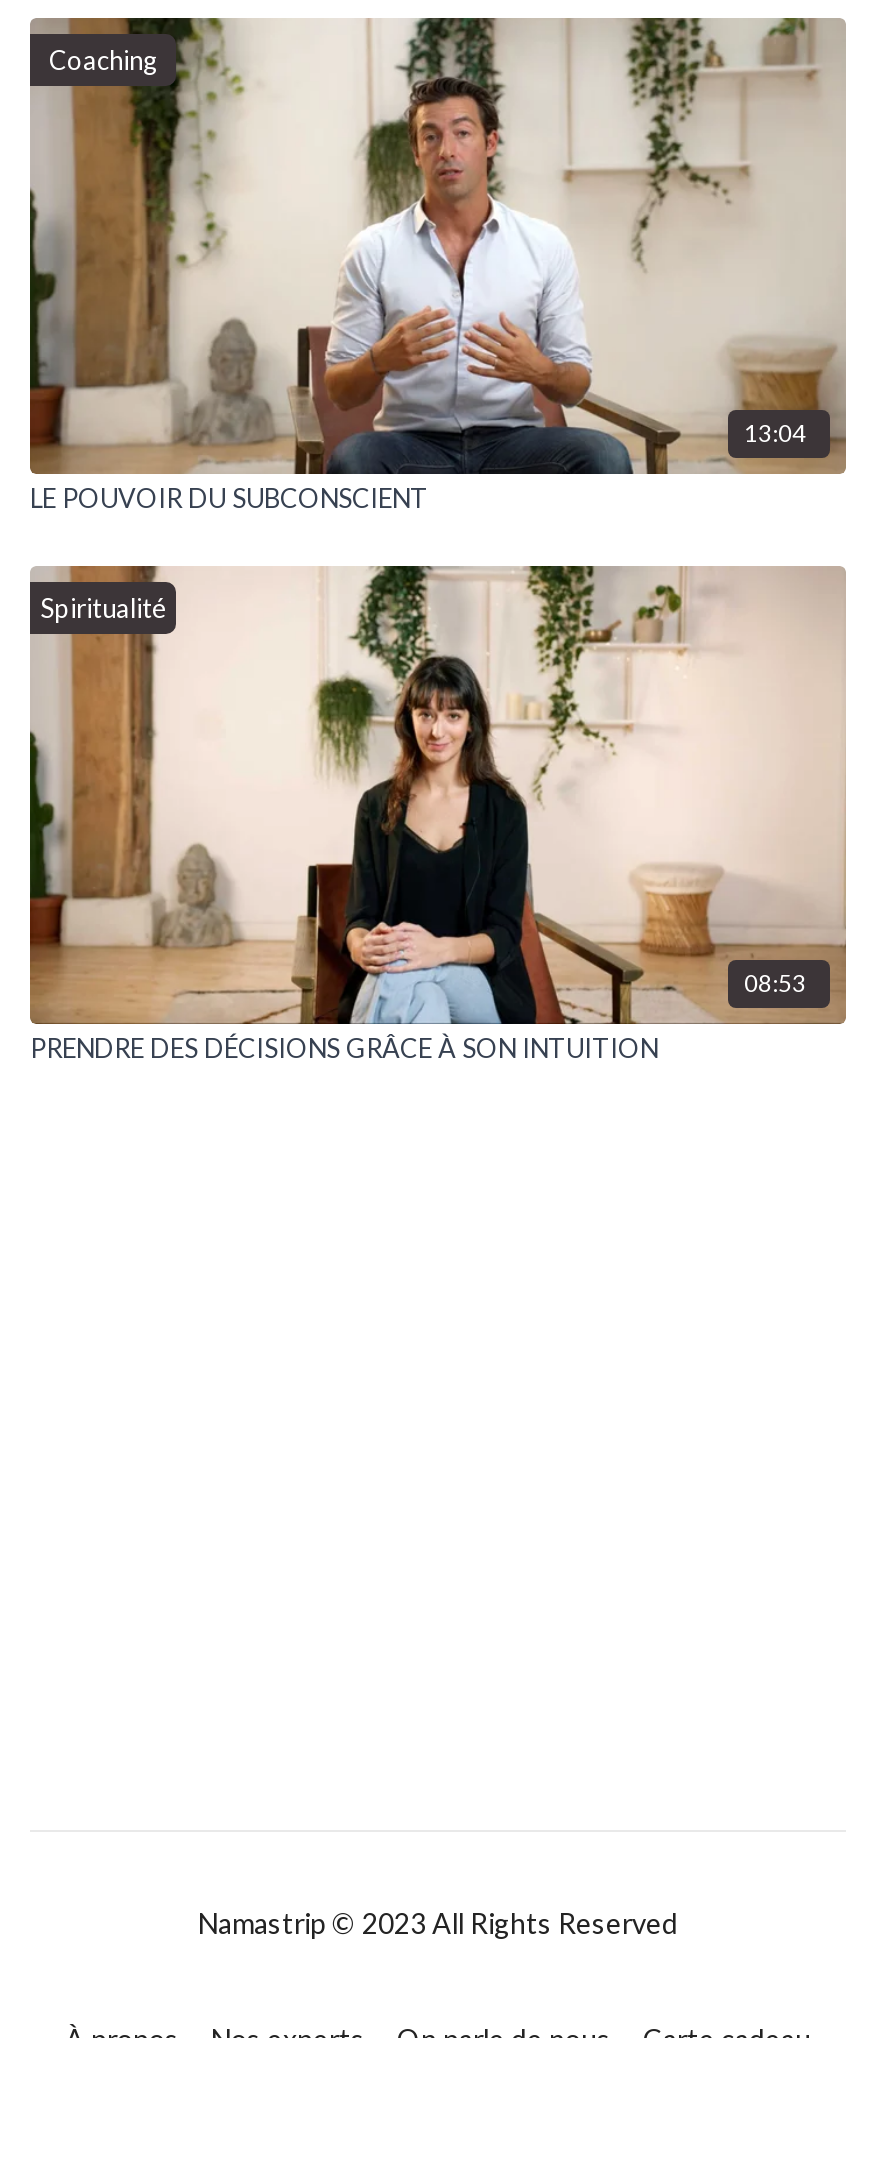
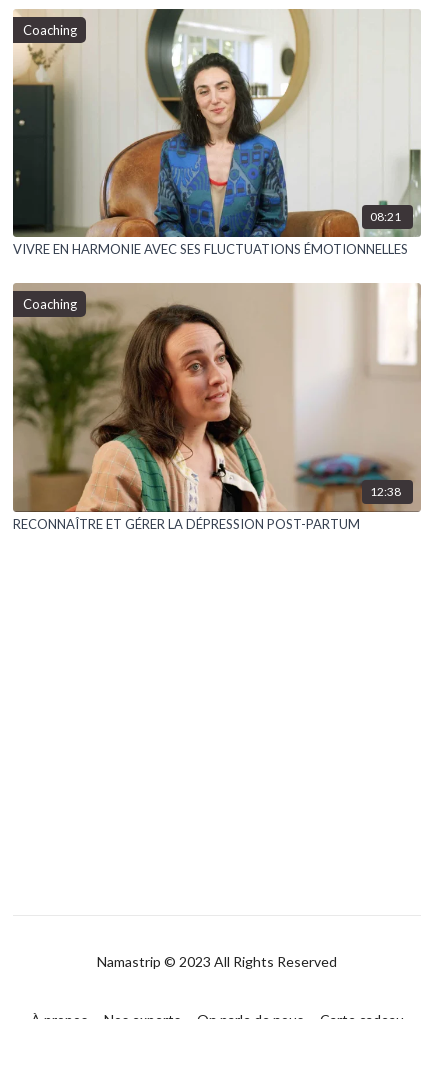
- [image]
- 13:04
+ [image]
+ 08:21

- LE POUVOIR DU SUBCONSCIENT
+ VIVRE EN HARMONIE AVEC SES FLUCTUATIONS ÉMOTIONNELLES

- [image]
- Spiritualité
+ [image]
+ Coaching

- 08:53
+ 12:38

- PRENDRE DES DÉCISIONS GRÂCE À SON INTUITION
+ RECONNAÎTRE ET GÉRER LA DÉPRESSION POST-PARTUM
